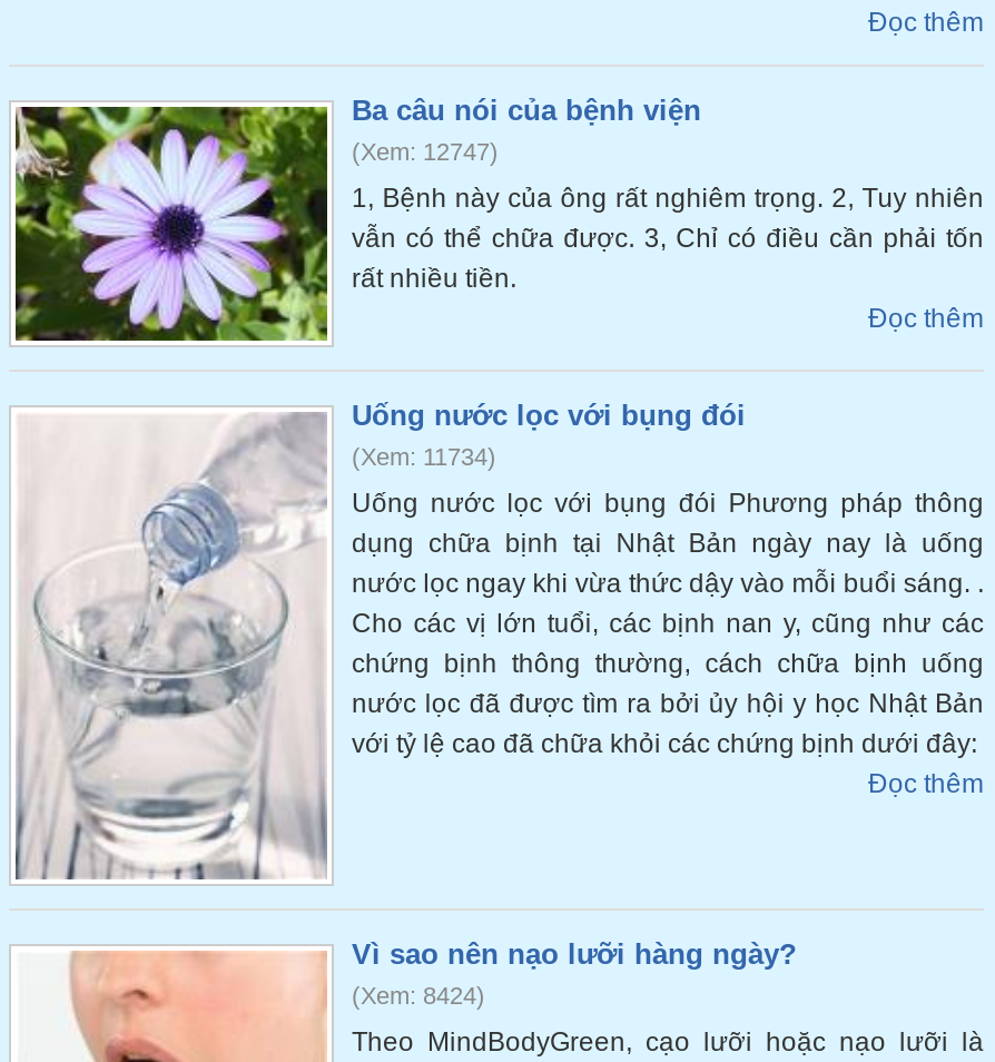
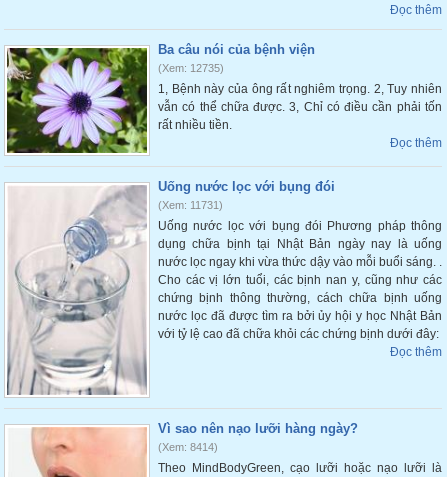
- (Xem: 12747)
+ (Xem: 12735)

- (Xem: 11734)
+ (Xem: 11731)

- (Xem: 8424)
+ (Xem: 8414)
